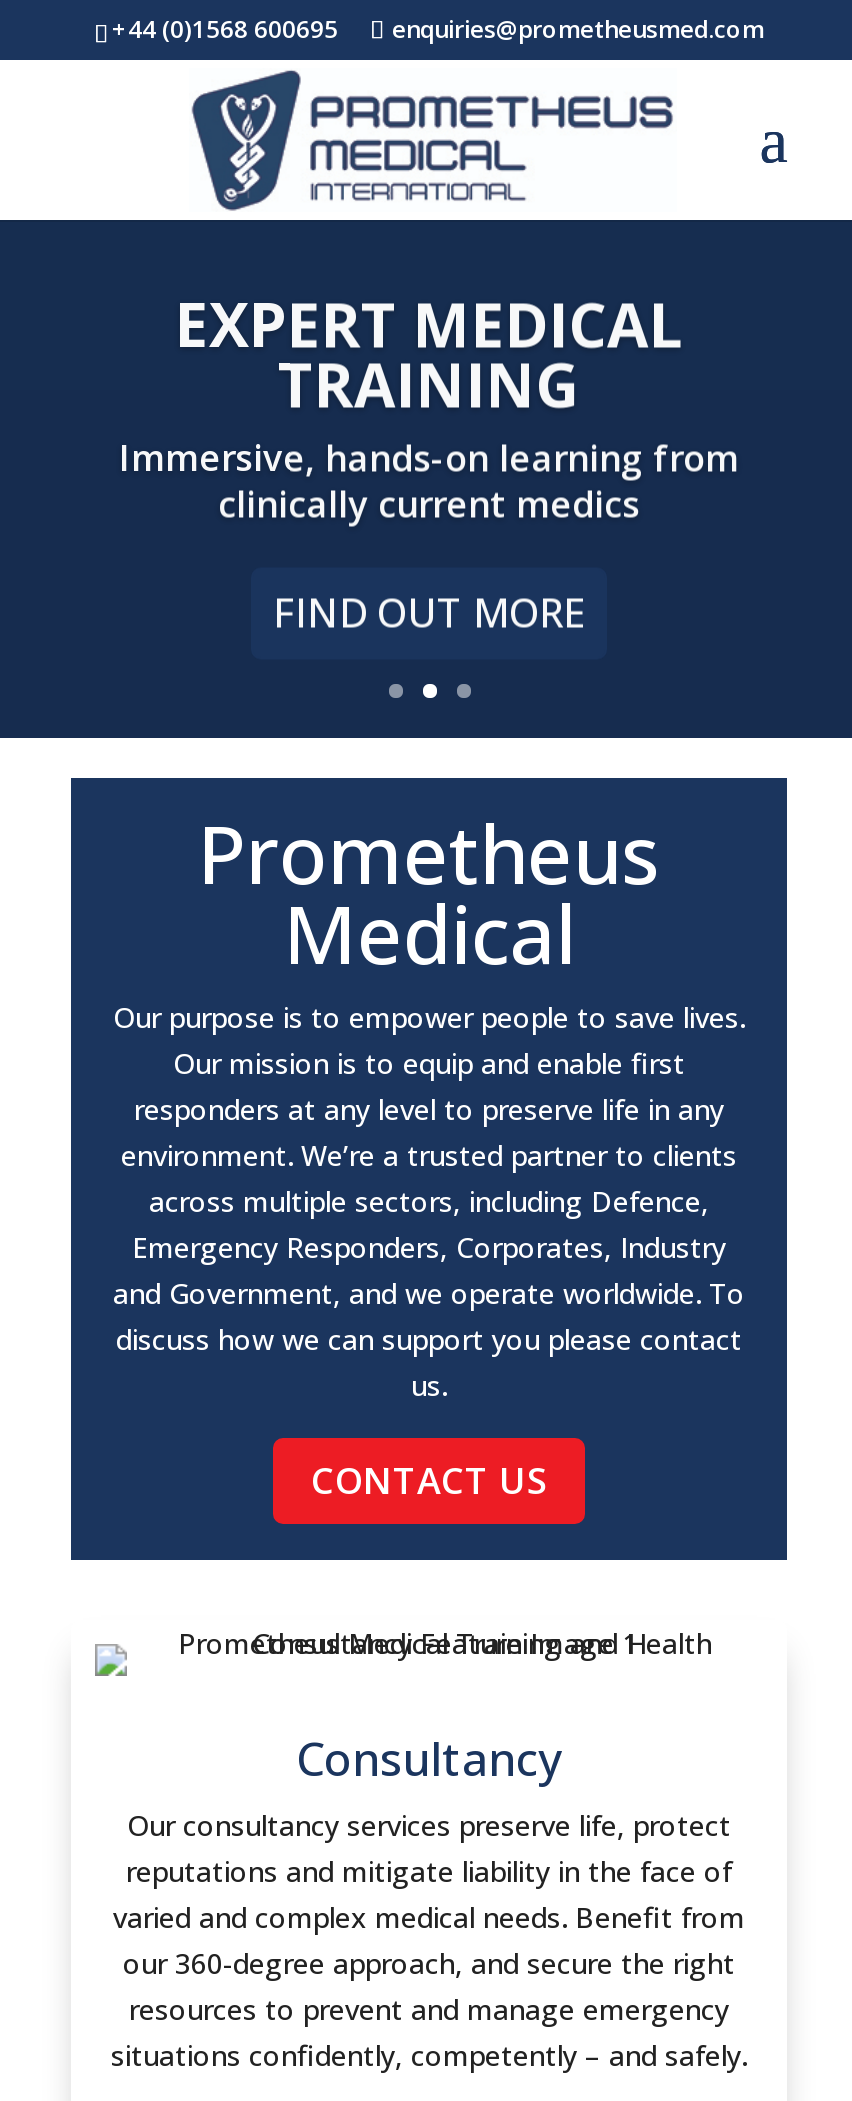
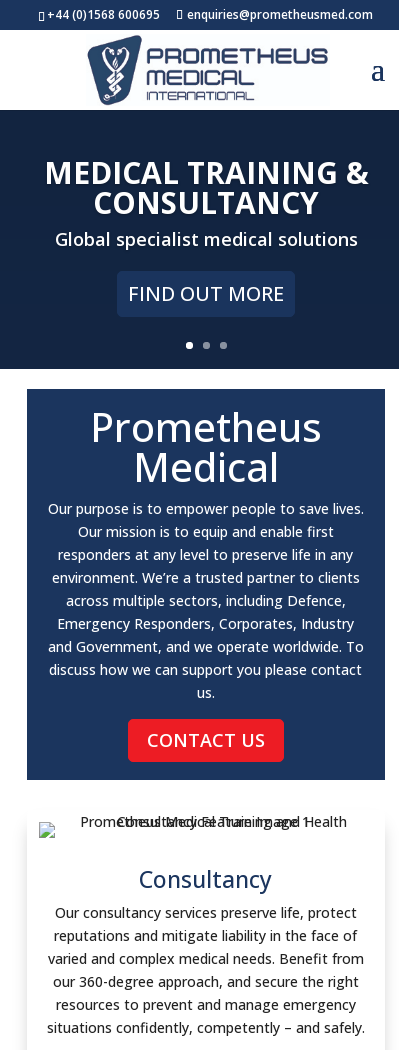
- EXPERT MEDICAL
- TRAINING
- Immersive, hands-on learning from
- clinically current medics
+ MEDICAL TRAINING &
+ CONSULTANCY
+ Global specialist medical solutions
